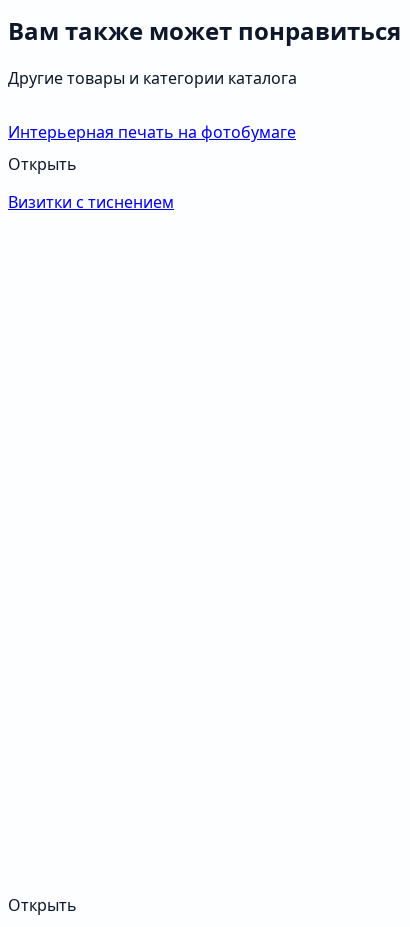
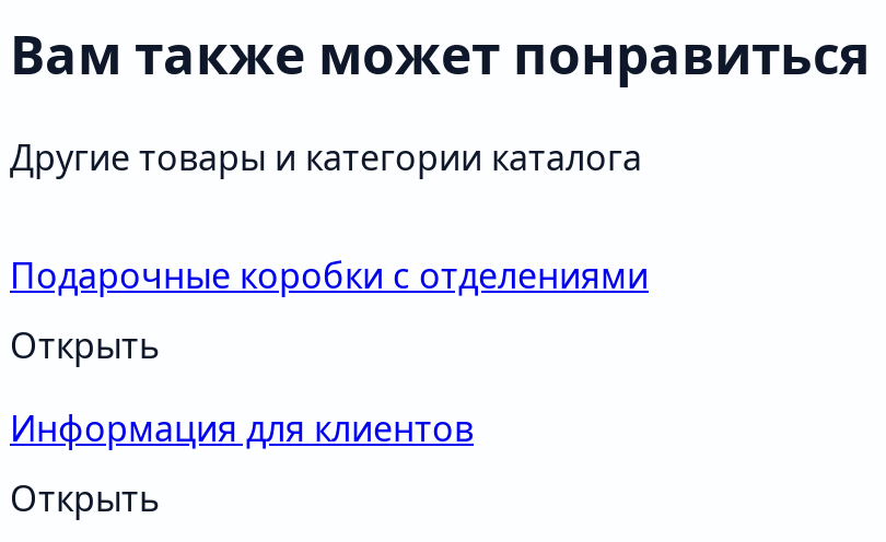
- Интерьерная печать на фотобумаге
+ Подарочные коробки с отделениями

- Визитки с тиснением
+ Информация для клиентов
